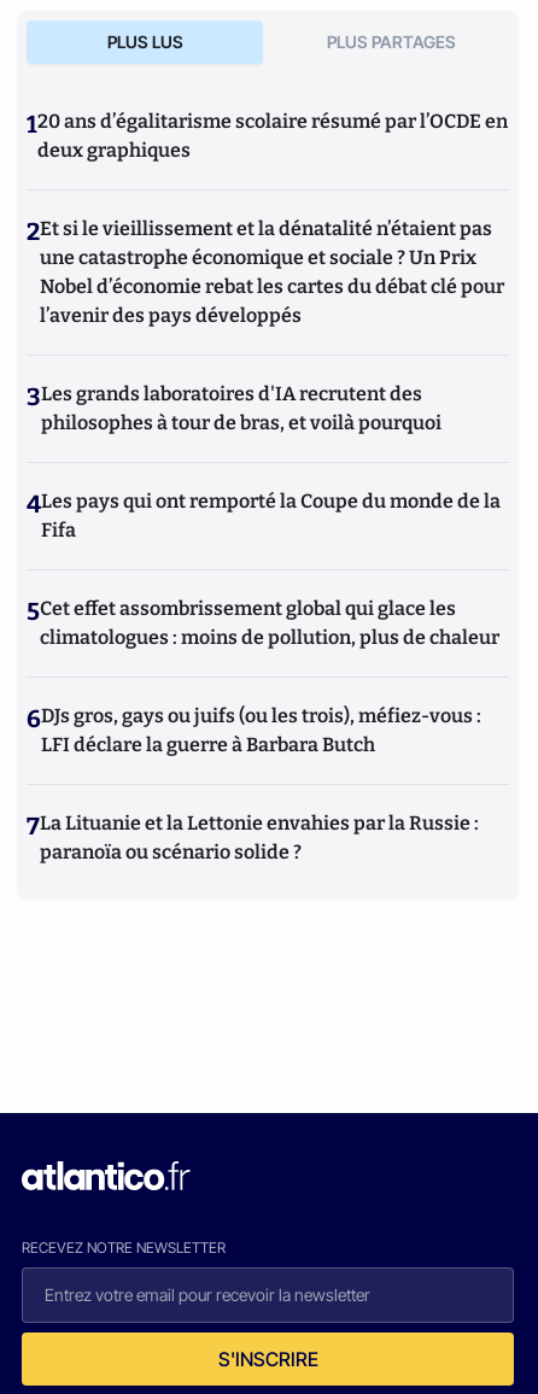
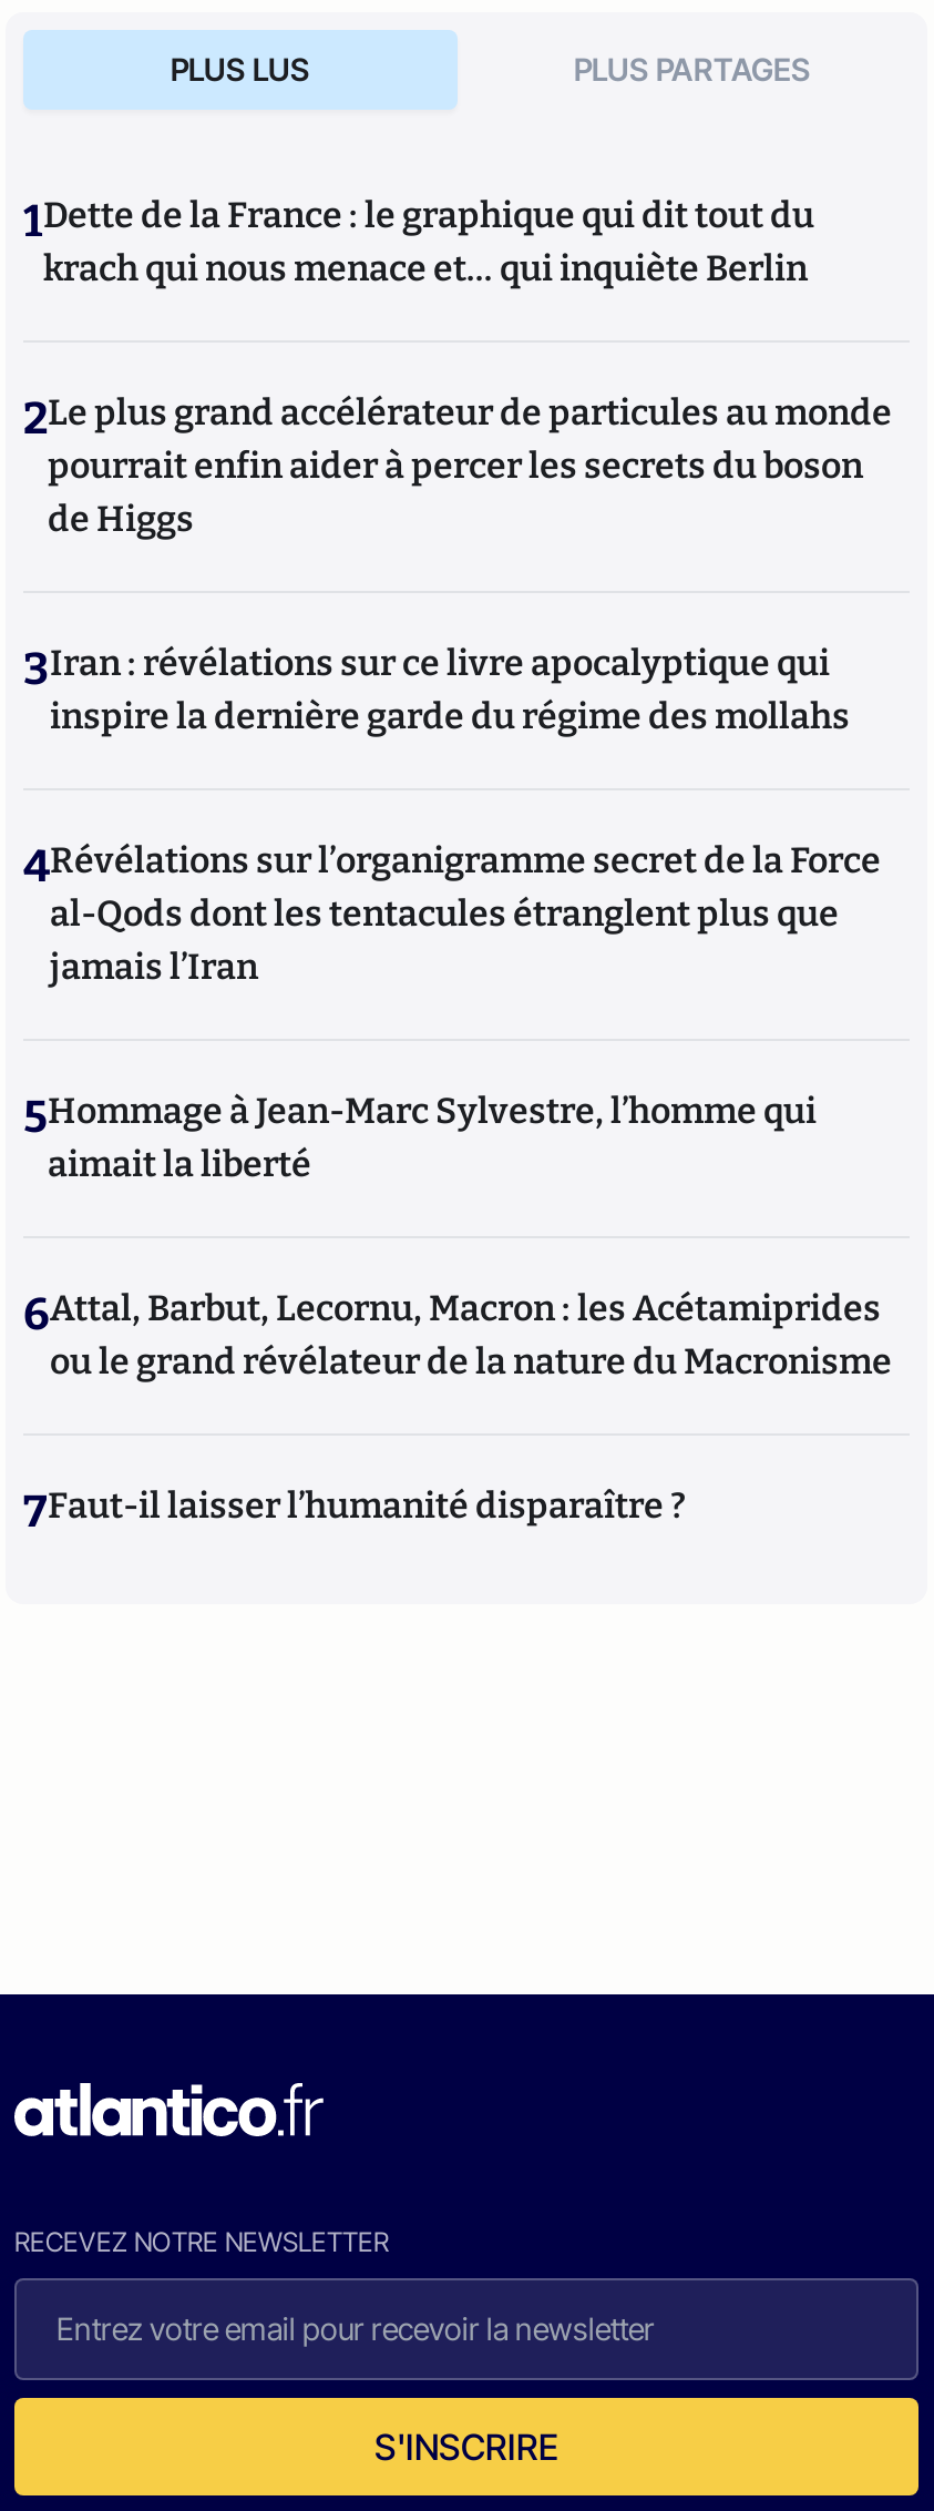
- 120 ans d’égalitarisme scolaire résumé par l’OCDE en
- deux graphiques
+ 1Dette de la France : le graphique qui dit tout du
+ krach qui nous menace et… qui inquiète Berlin

- 2Et si le vieillissement et la dénatalité n’étaient pas
- une catastrophe économique et sociale ? Un Prix
- Nobel d’économie rebat les cartes du débat clé pour
- l’avenir des pays développés
+ 2Le plus grand accélérateur de particules au monde
+ pourrait enfin aider à percer les secrets du boson
+ de Higgs

- 3Les grands laboratoires d'IA recrutent des
- philosophes à tour de bras, et voilà pourquoi
+ 3Iran : révélations sur ce livre apocalyptique qui
+ inspire la dernière garde du régime des mollahs

- 4Les pays qui ont remporté la Coupe du monde de la
- Fifa
+ 4Révélations sur l’organigramme secret de la Force
+ al-Qods dont les tentacules étranglent plus que
+ jamais l’Iran

- 5Cet effet assombrissement global qui glace les
- climatologues : moins de pollution, plus de chaleur
+ 5Hommage à Jean-Marc Sylvestre, l’homme qui
+ aimait la liberté

- 6DJs gros, gays ou juifs (ou les trois), méfiez-vous :
- LFI déclare la guerre à Barbara Butch
+ 6Attal, Barbut, Lecornu, Macron : les Acétamiprides
+ ou le grand révélateur de la nature du Macronisme

- 7La Lituanie et la Lettonie envahies par la Russie :
- paranoïa ou scénario solide ?
+ 7Faut-il laisser l’humanité disparaître ?
